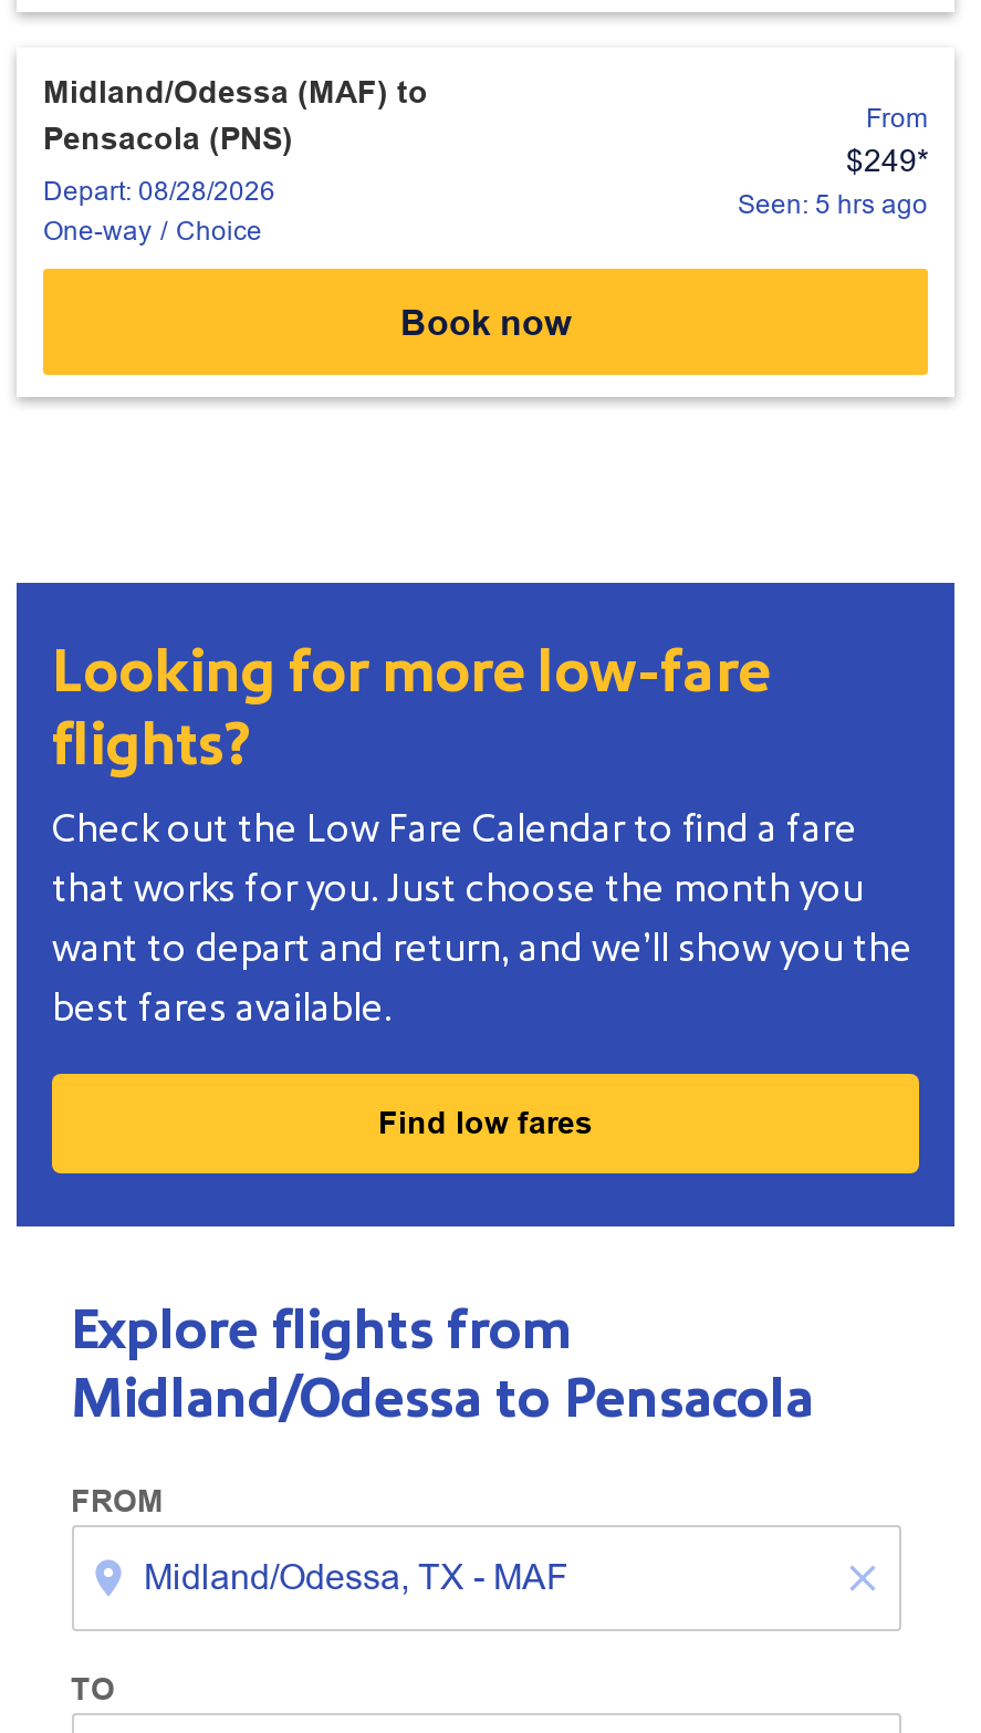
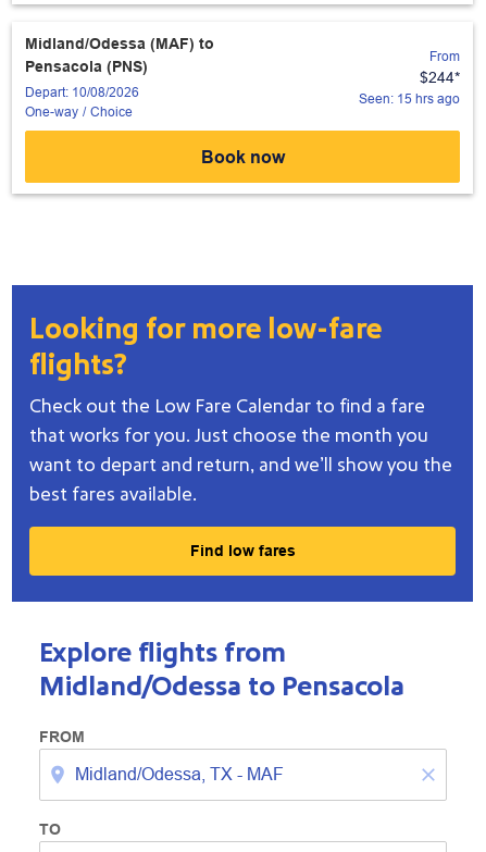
- $249*
+ $244*

- Depart: 08/28/2026
+ Depart: 10/08/2026

- Seen: 5 hrs ago
+ Seen: 15 hrs ago
